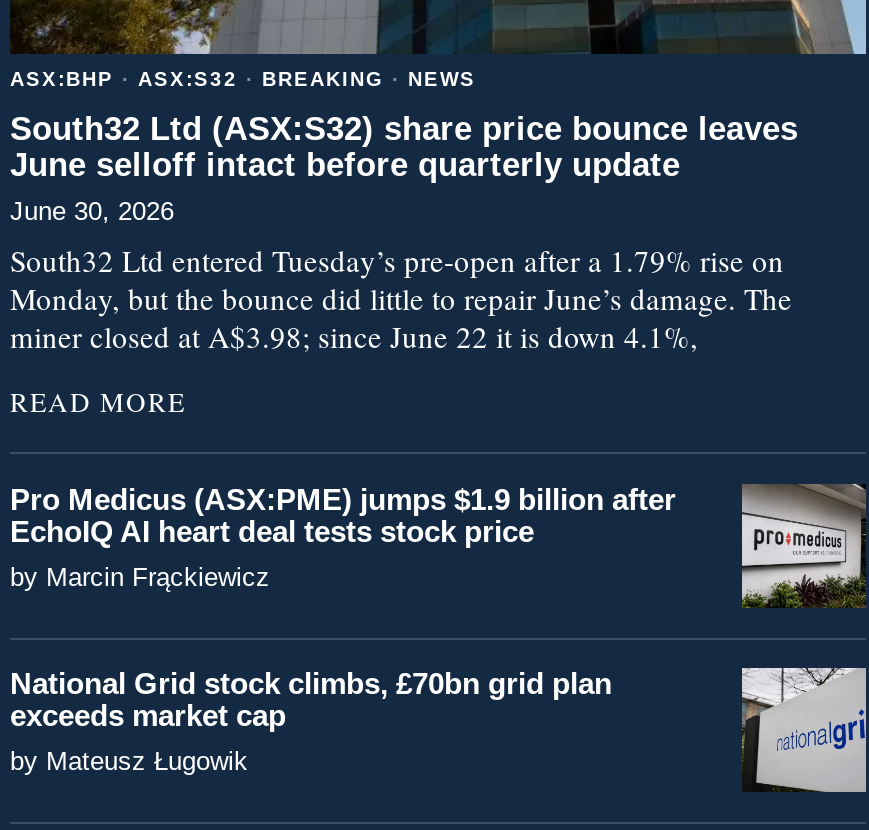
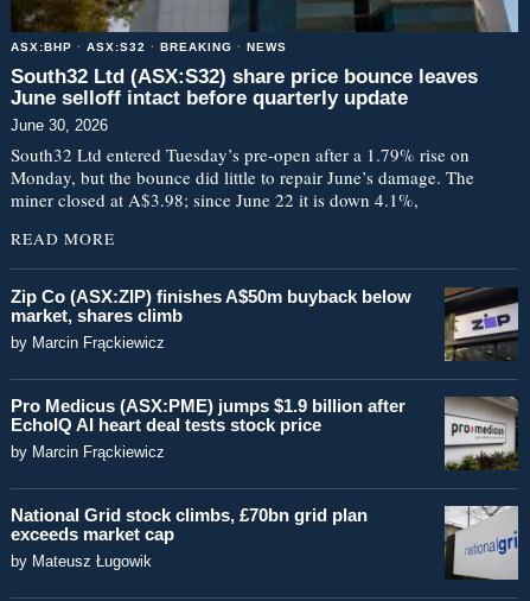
+ [image]
+ Zip Co (ASX:ZIP) finishes A$50m buyback below
+ market, shares climb
+ by Marcin Frąckiewicz
